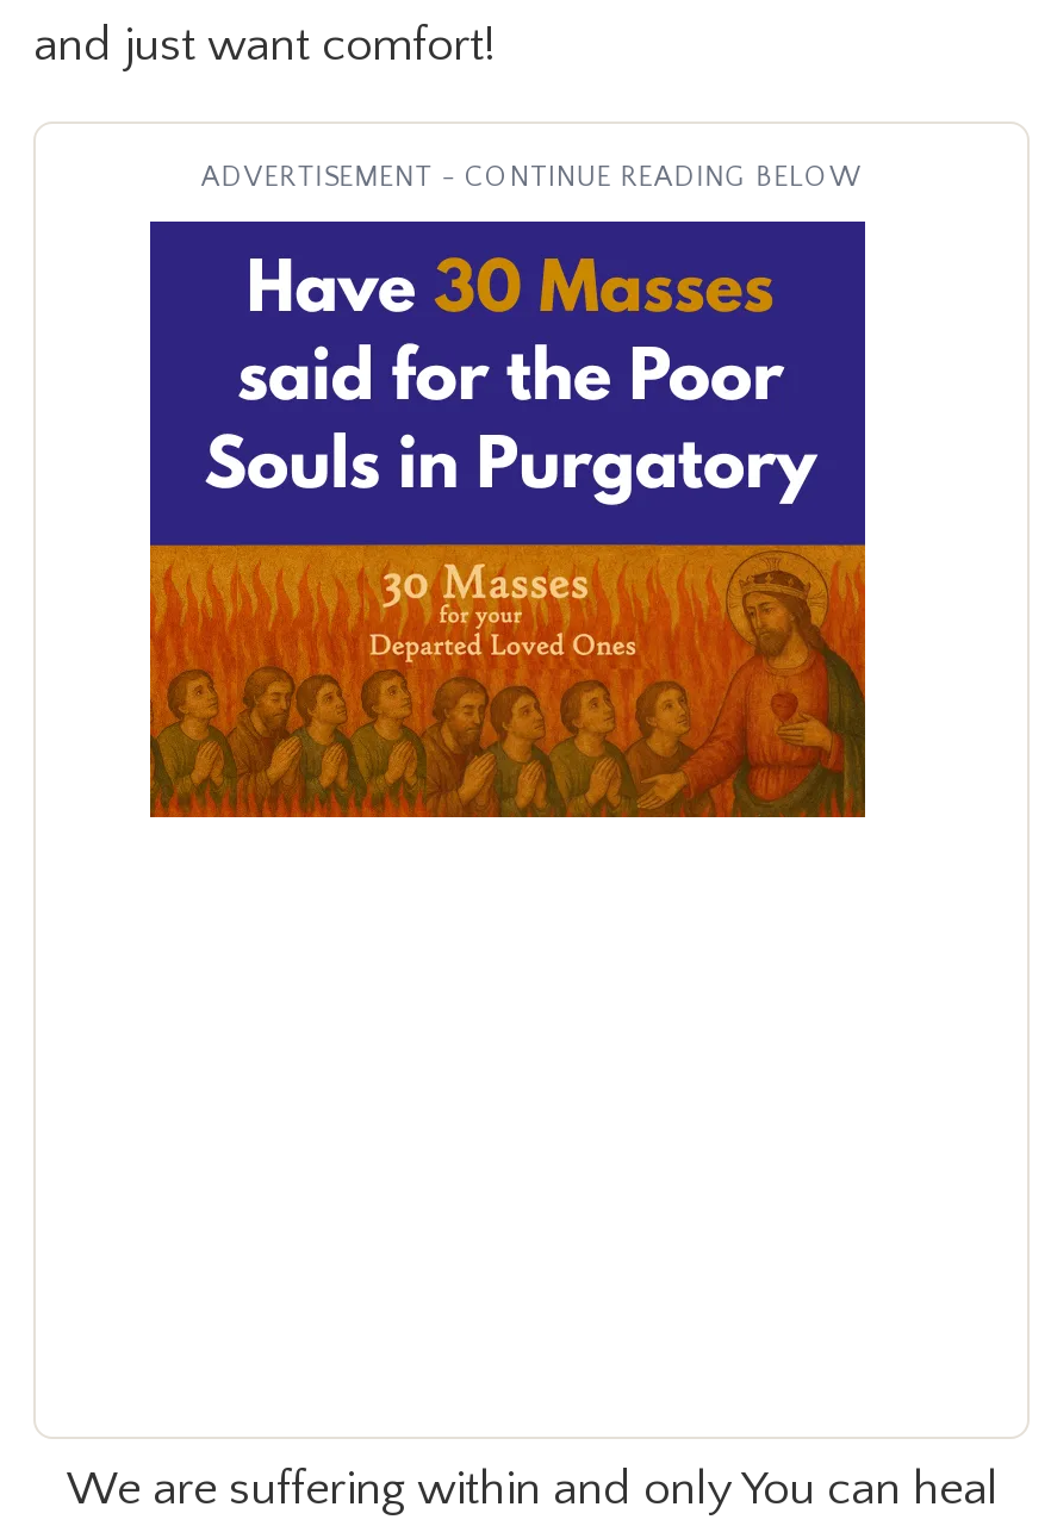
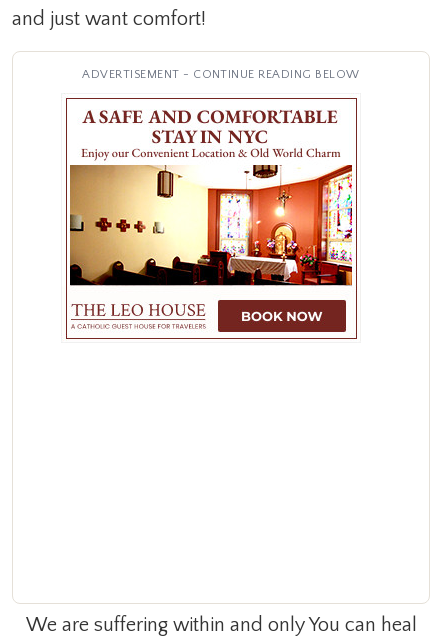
- [image]
+ [image]
